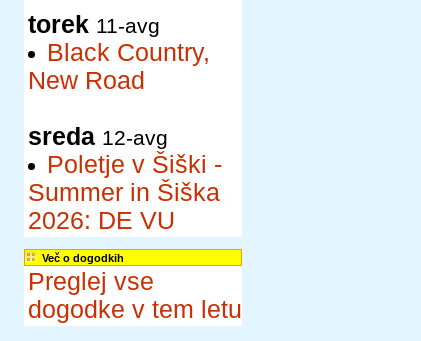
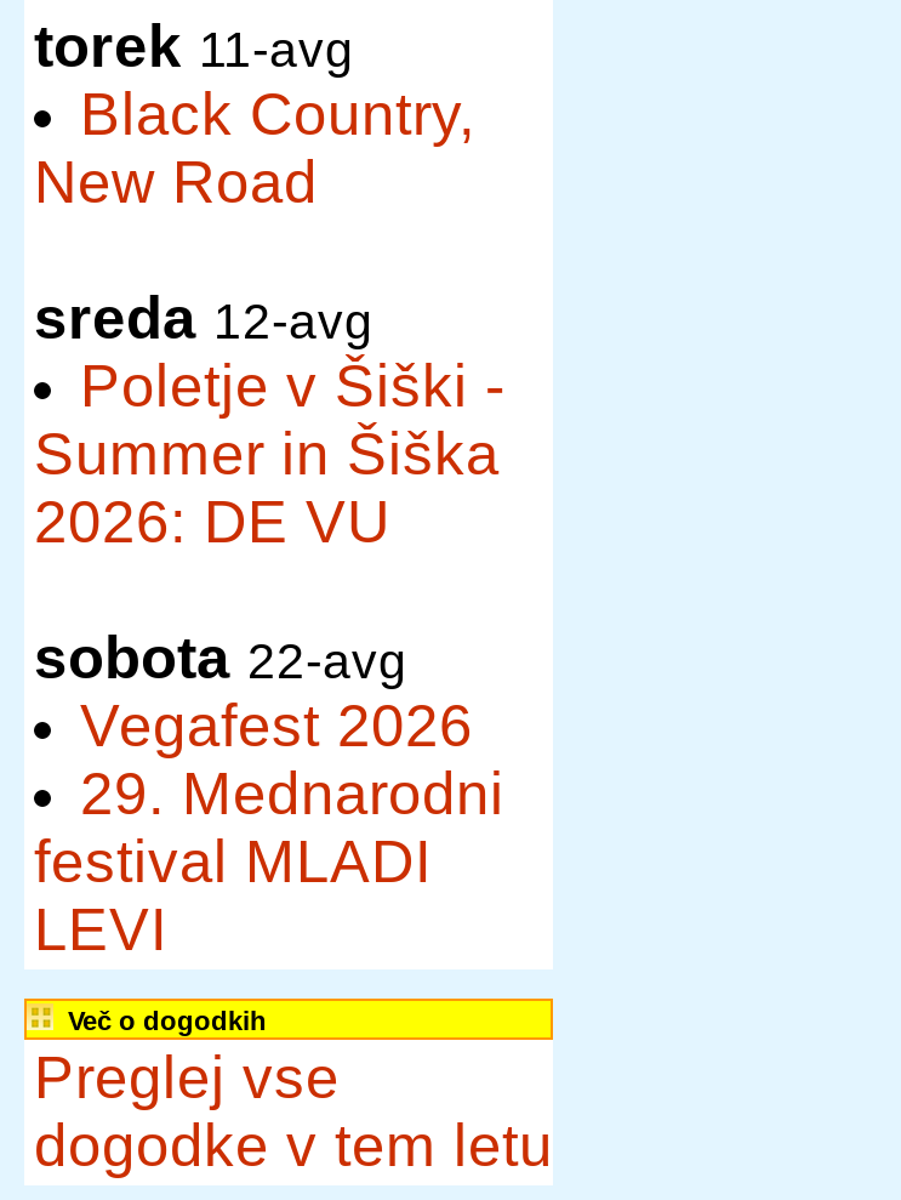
+ sobota 22-avg
+ Vegafest 2026
+ 29. Mednarodni
+ festival MLADI
+ LEVI
